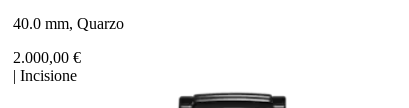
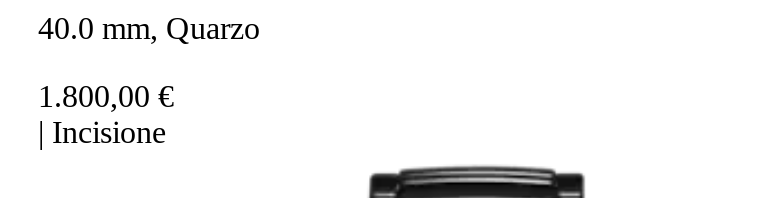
- 2.000,00 €
+ 1.800,00 €
